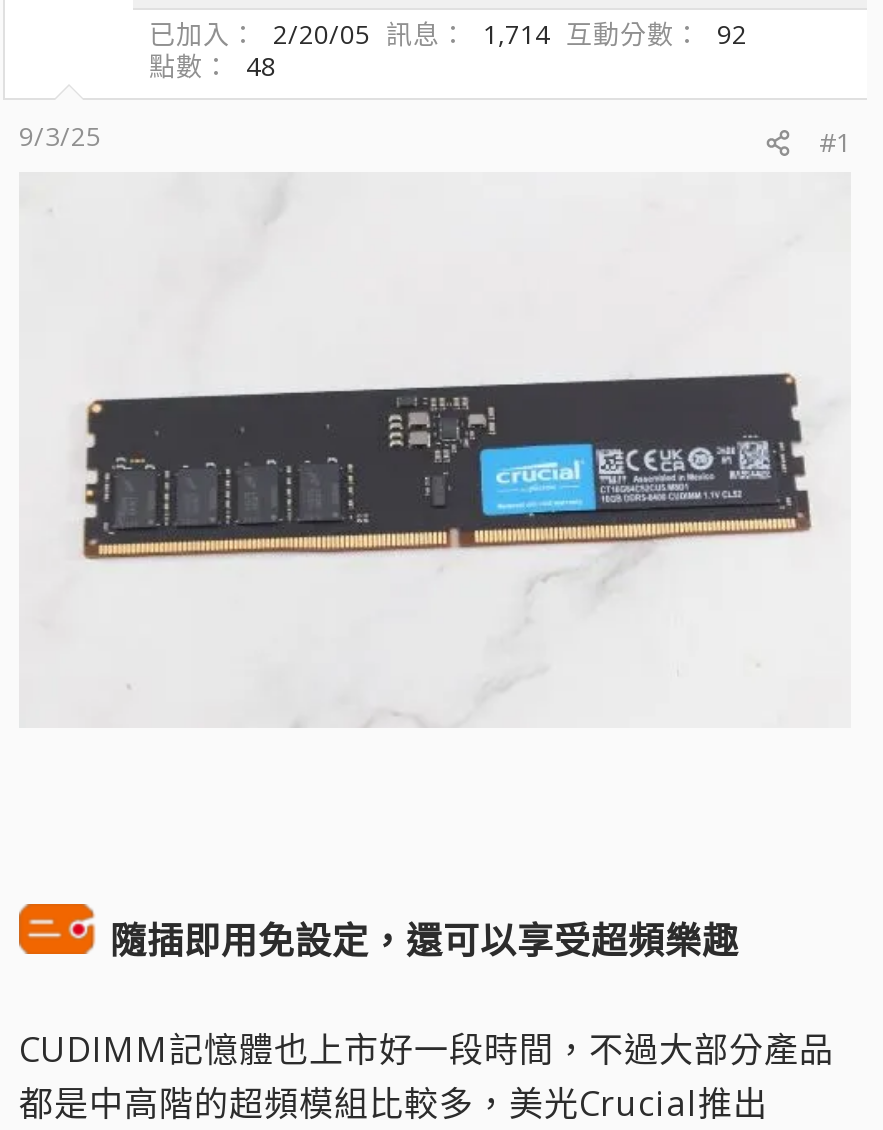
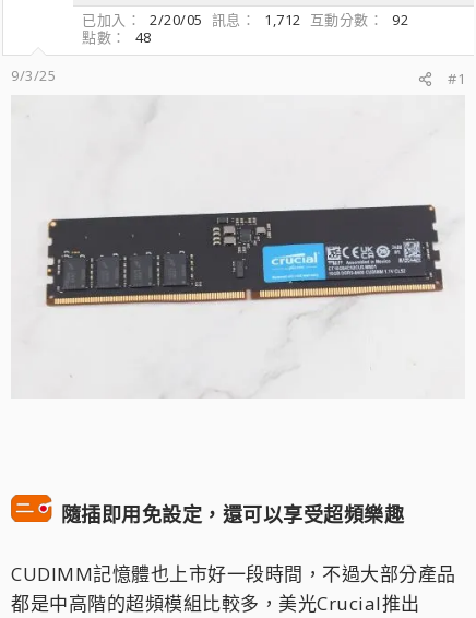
- 已加入 2/20/05 訊息 1,714 互動分數 92
+ 已加入 2/20/05 訊息 1,712 互動分數 92
